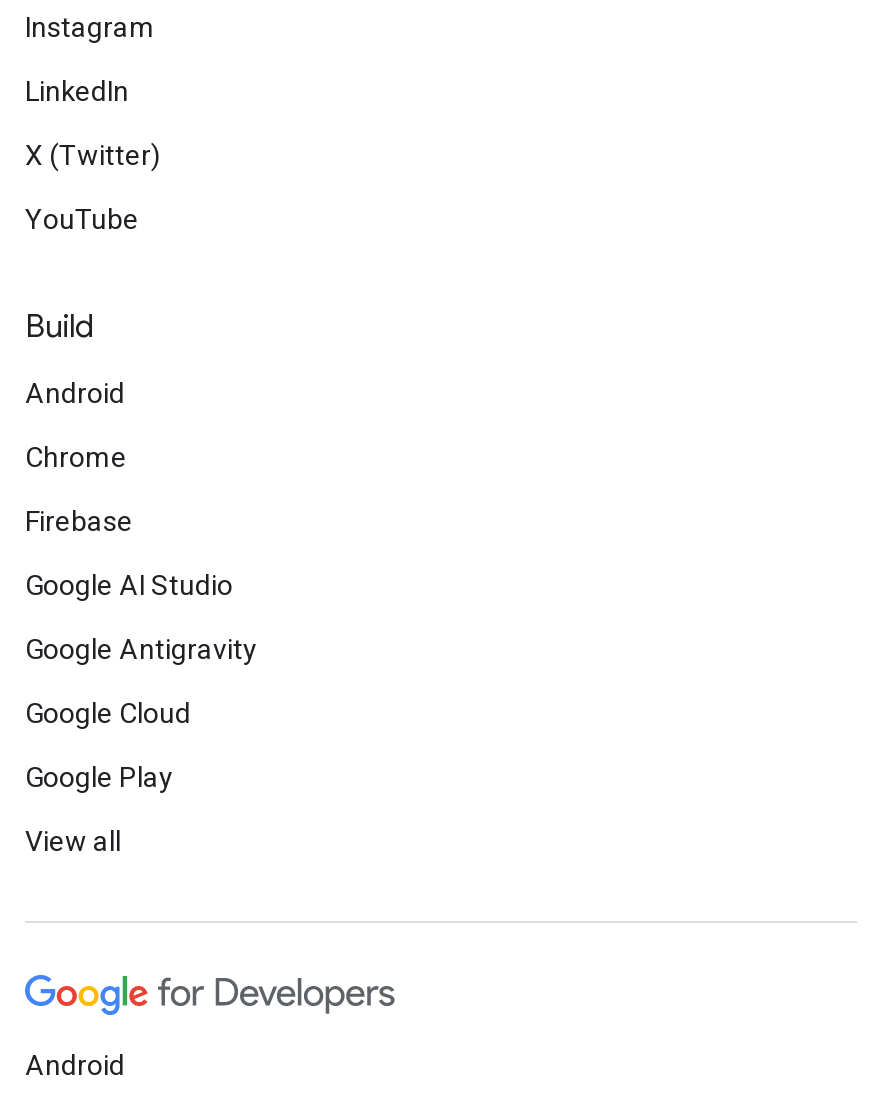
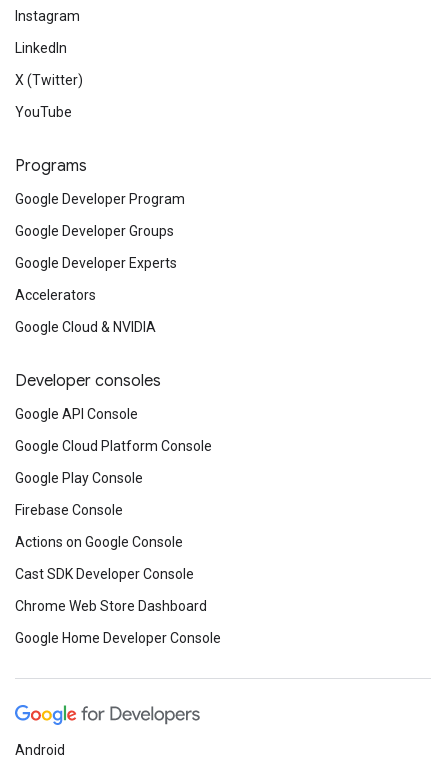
- Build
- Android
- Chrome
- Firebase
- Google AI Studio
- Google Antigravity
- Google Cloud
- Google Play
- View all
+ Programs
+ Google Developer Program
+ Google Developer Groups
+ Google Developer Experts
+ Accelerators
+ Google Cloud & NVIDIA
+ Developer consoles
+ Google API Console
+ Google Cloud Platform Console
+ Google Play Console
+ Firebase Console
+ Actions on Google Console
+ Cast SDK Developer Console
+ Chrome Web Store Dashboard
+ Google Home Developer Console
